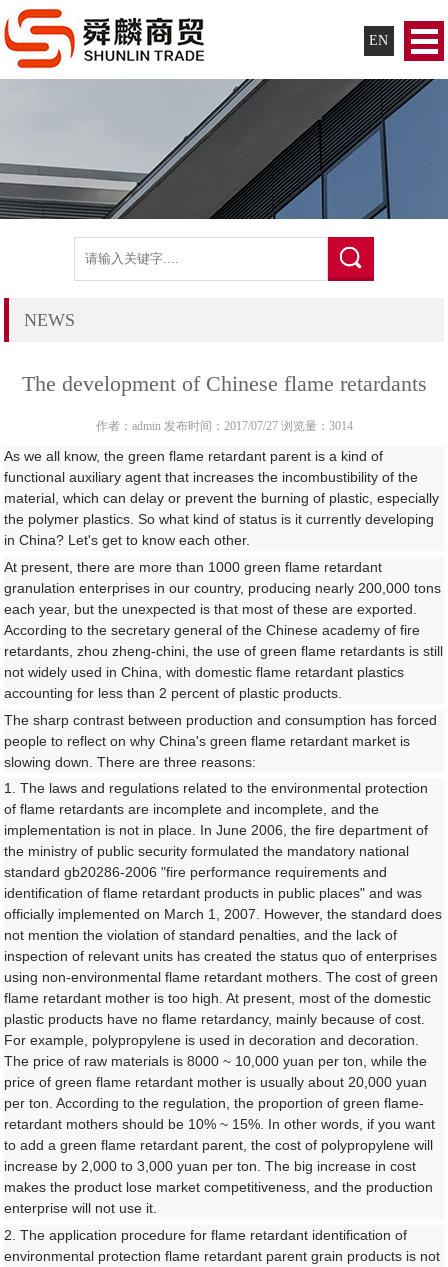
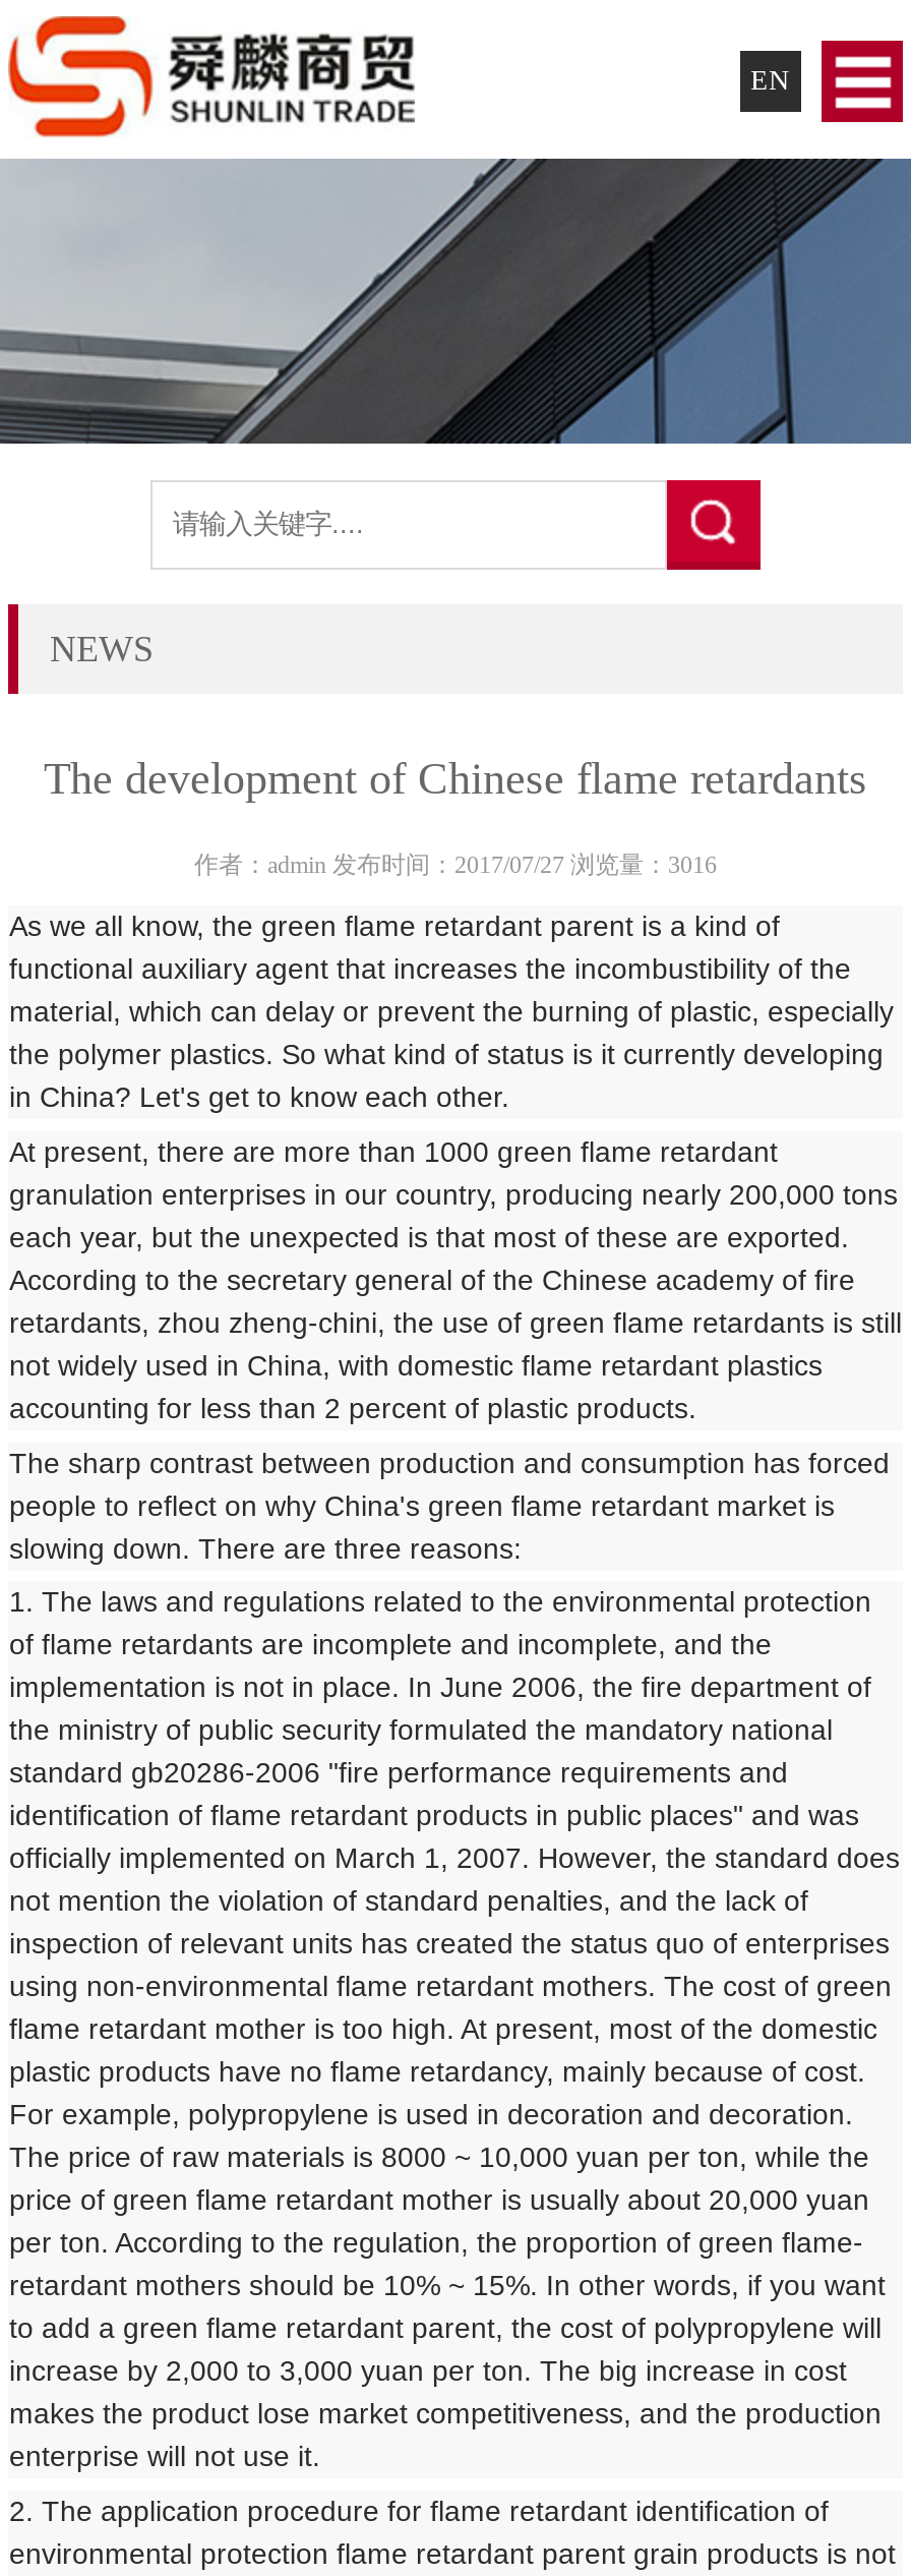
- 作者：admin 发布时间：2017/07/27 浏览量：3014
+ 作者：admin 发布时间：2017/07/27 浏览量：3016
